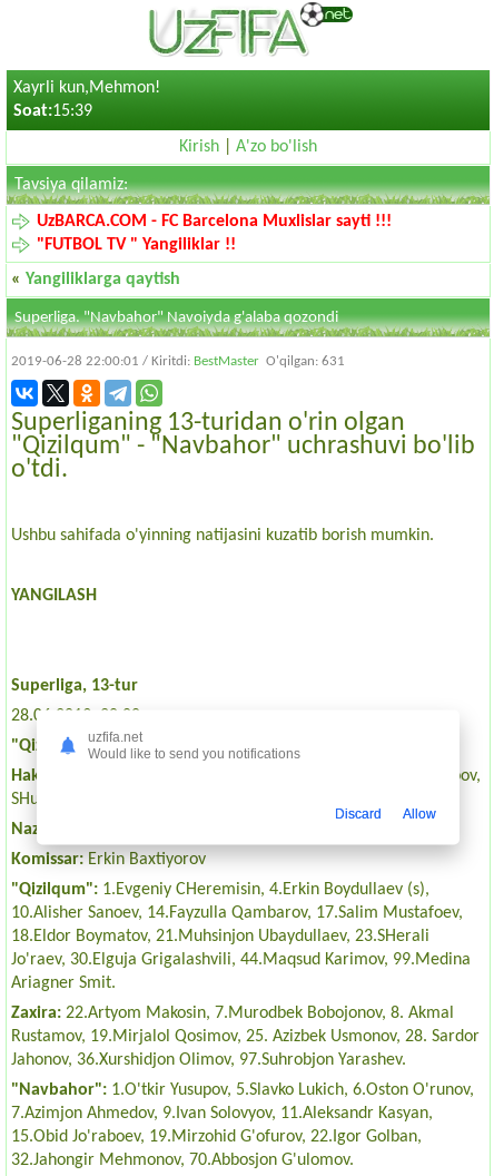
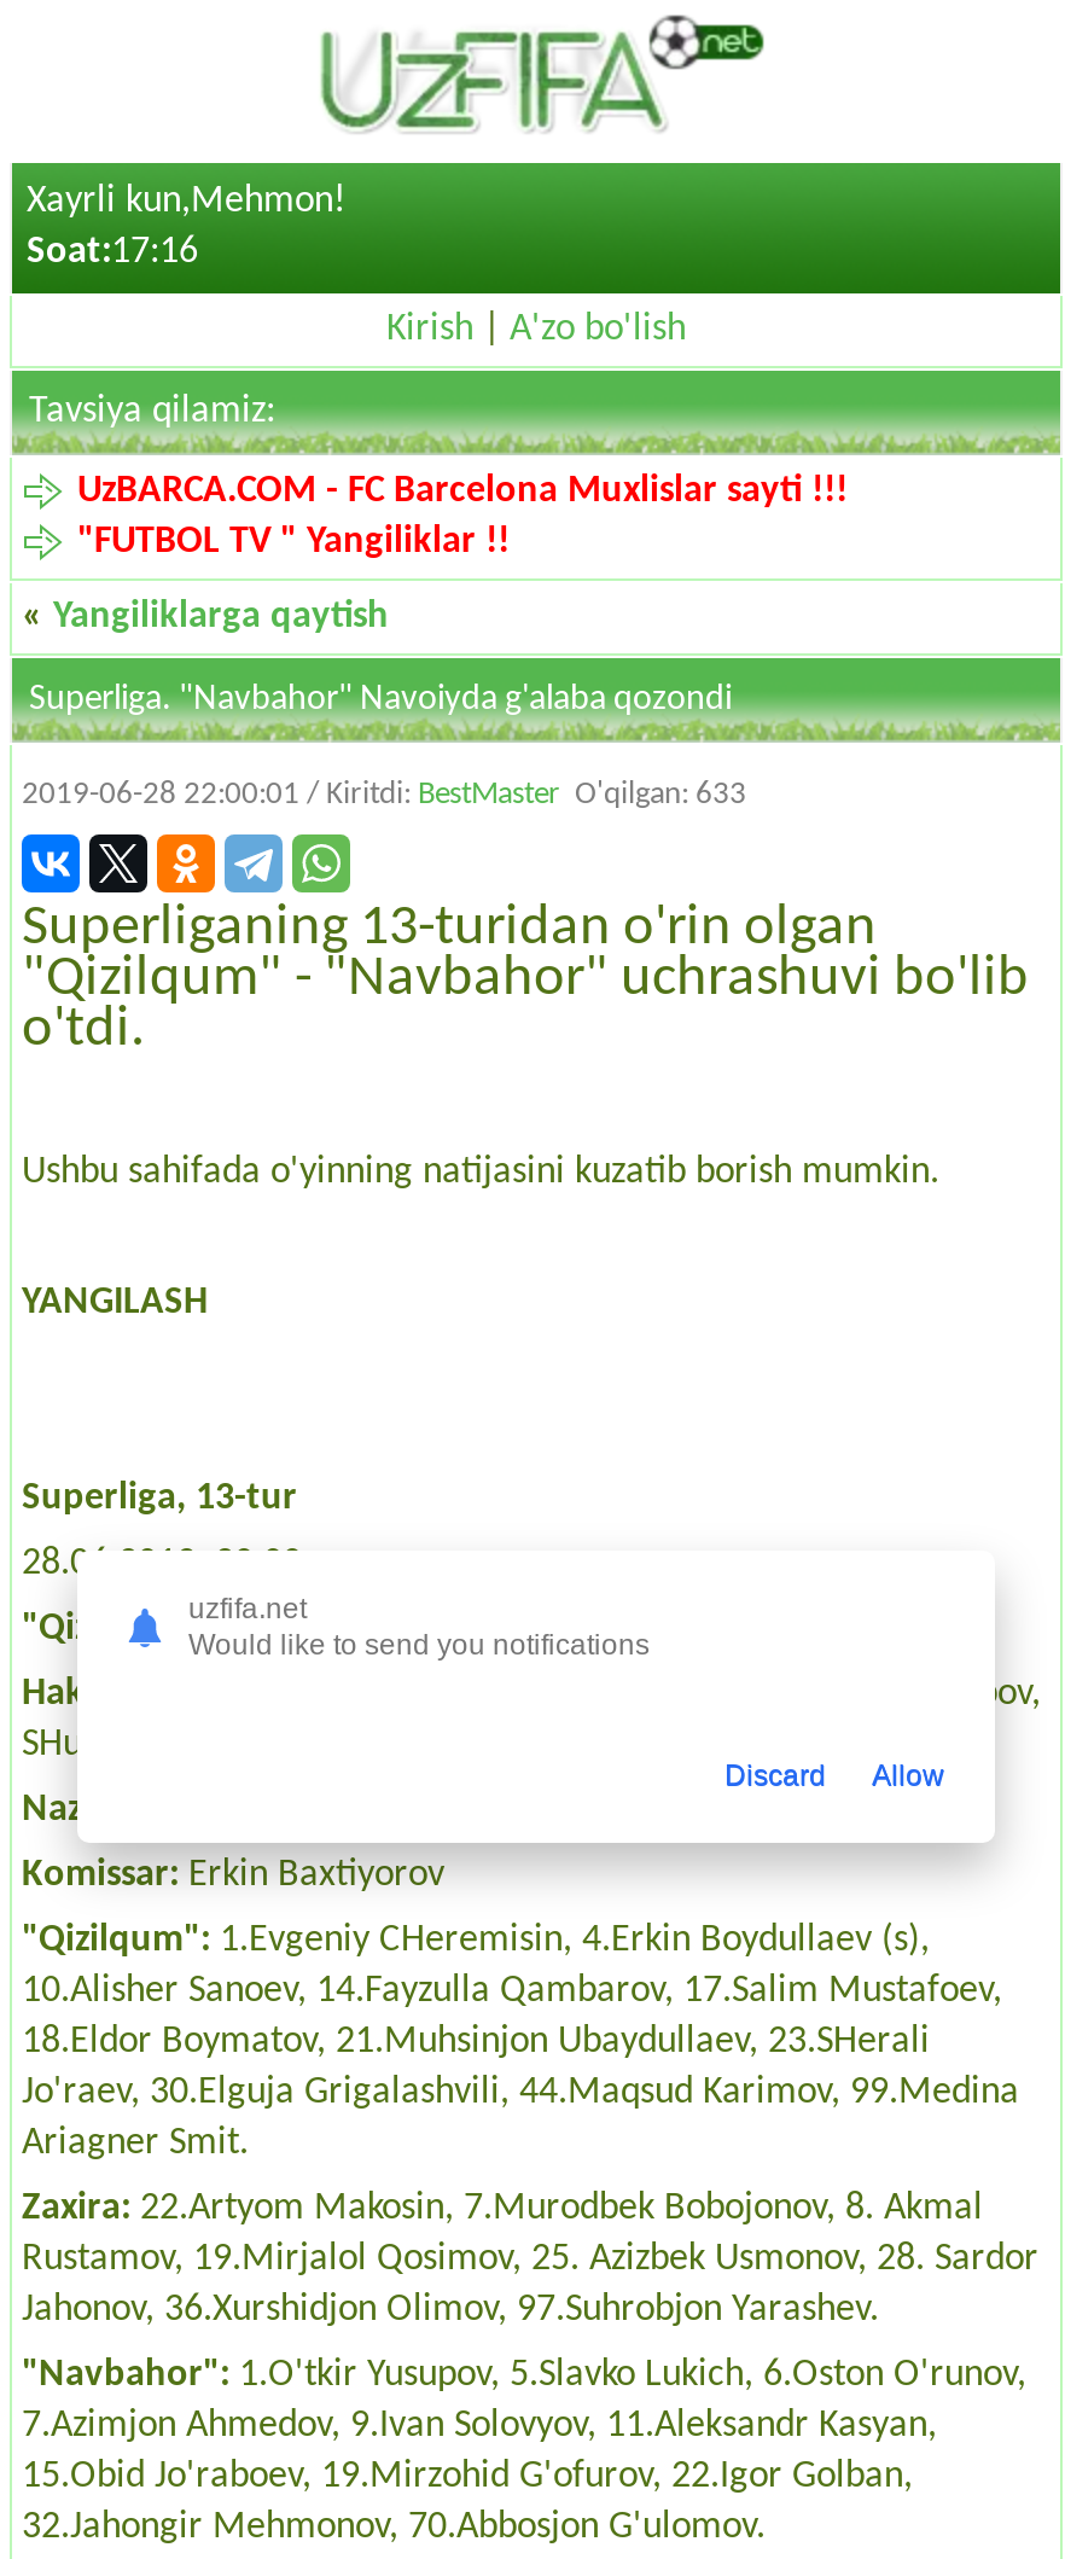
- Soat:15:39
+ Soat:17:16

- 2019-06-28 22:00:01 / Kiritdi: BestMaster O'qilgan: 631
+ 2019-06-28 22:00:01 / Kiritdi: BestMaster O'qilgan: 633
